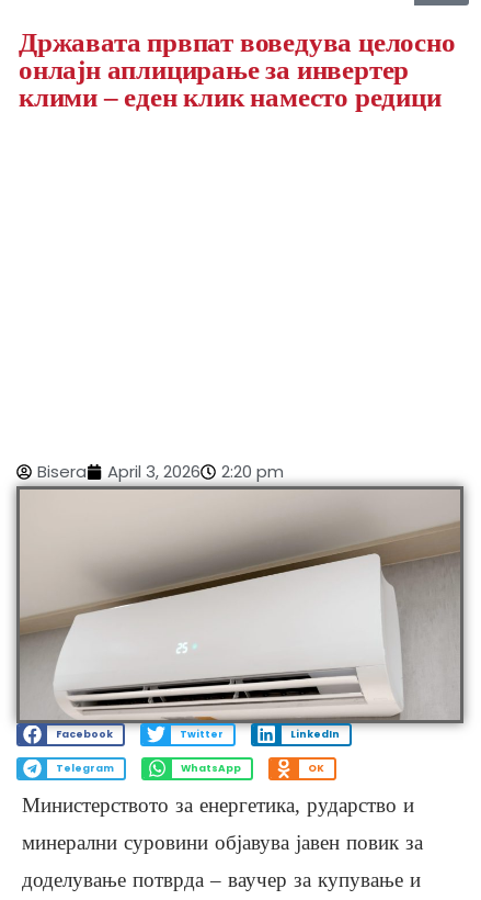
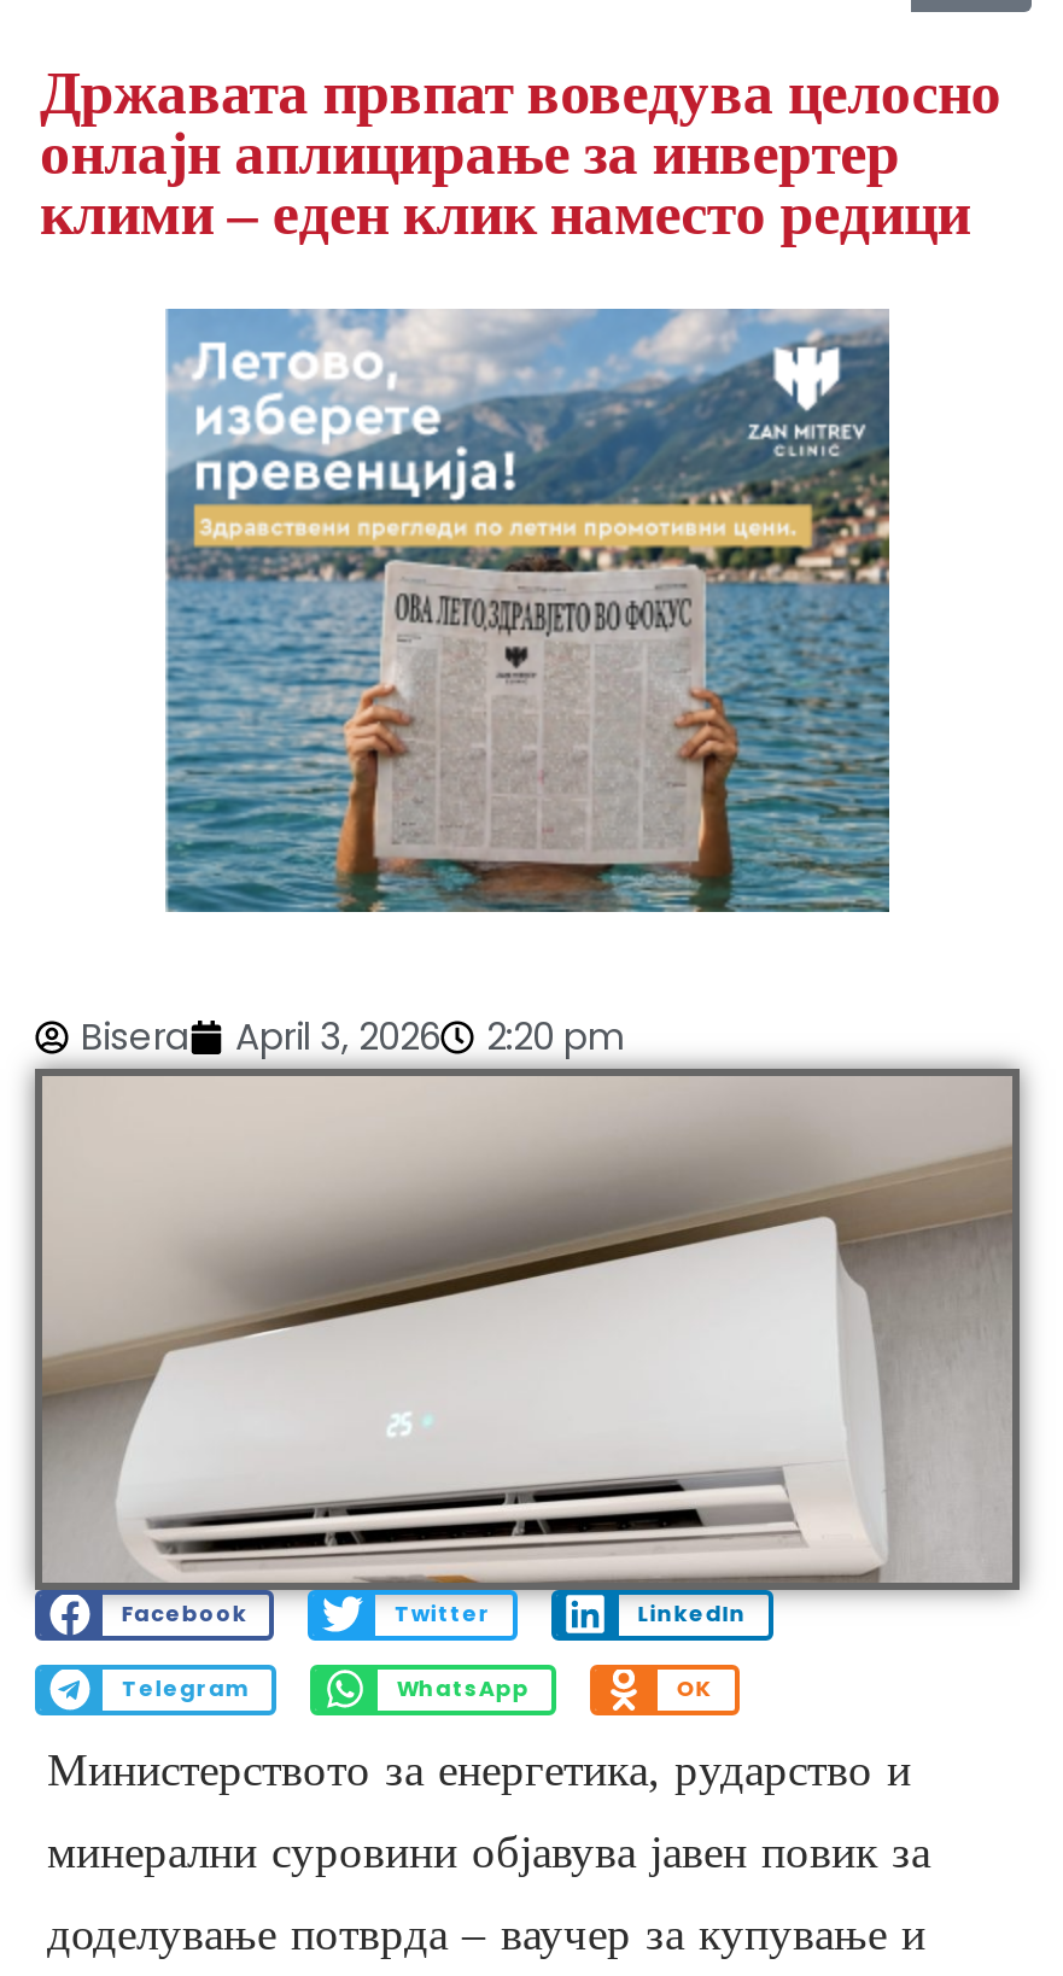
+ [image]
